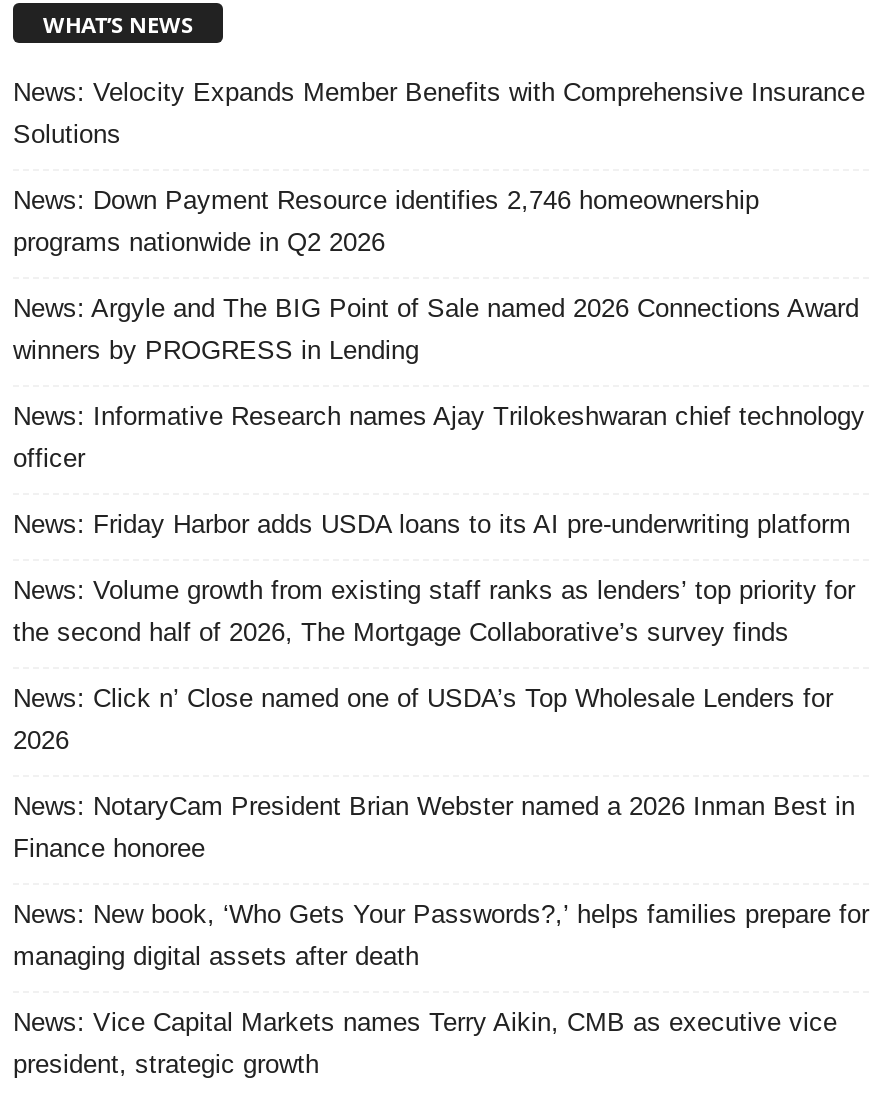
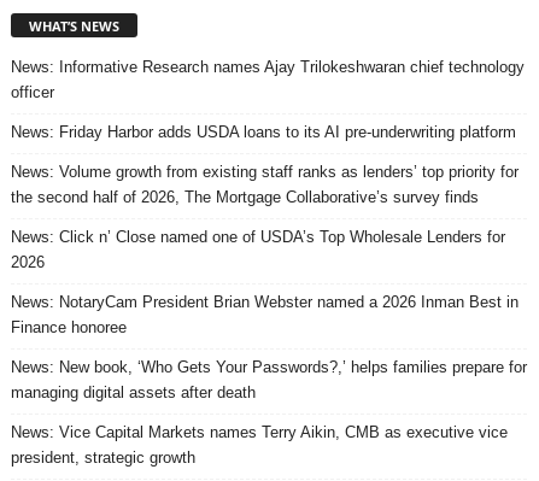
- News: Velocity Expands Member Benefits with Comprehensive Insurance
- Solutions
- News: Down Payment Resource identifies 2,746 homeownership
- programs nationwide in Q2 2026
- News: Argyle and The BIG Point of Sale named 2026 Connections Award
- winners by PROGRESS in Lending
